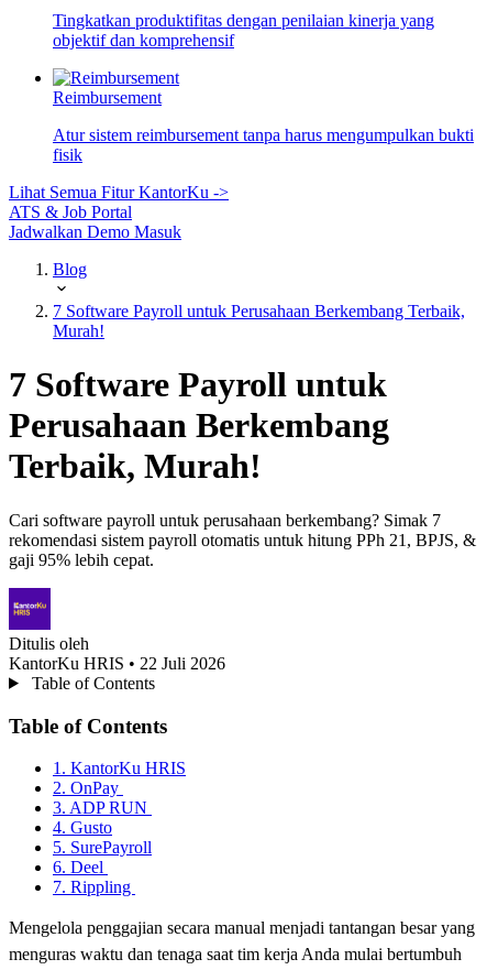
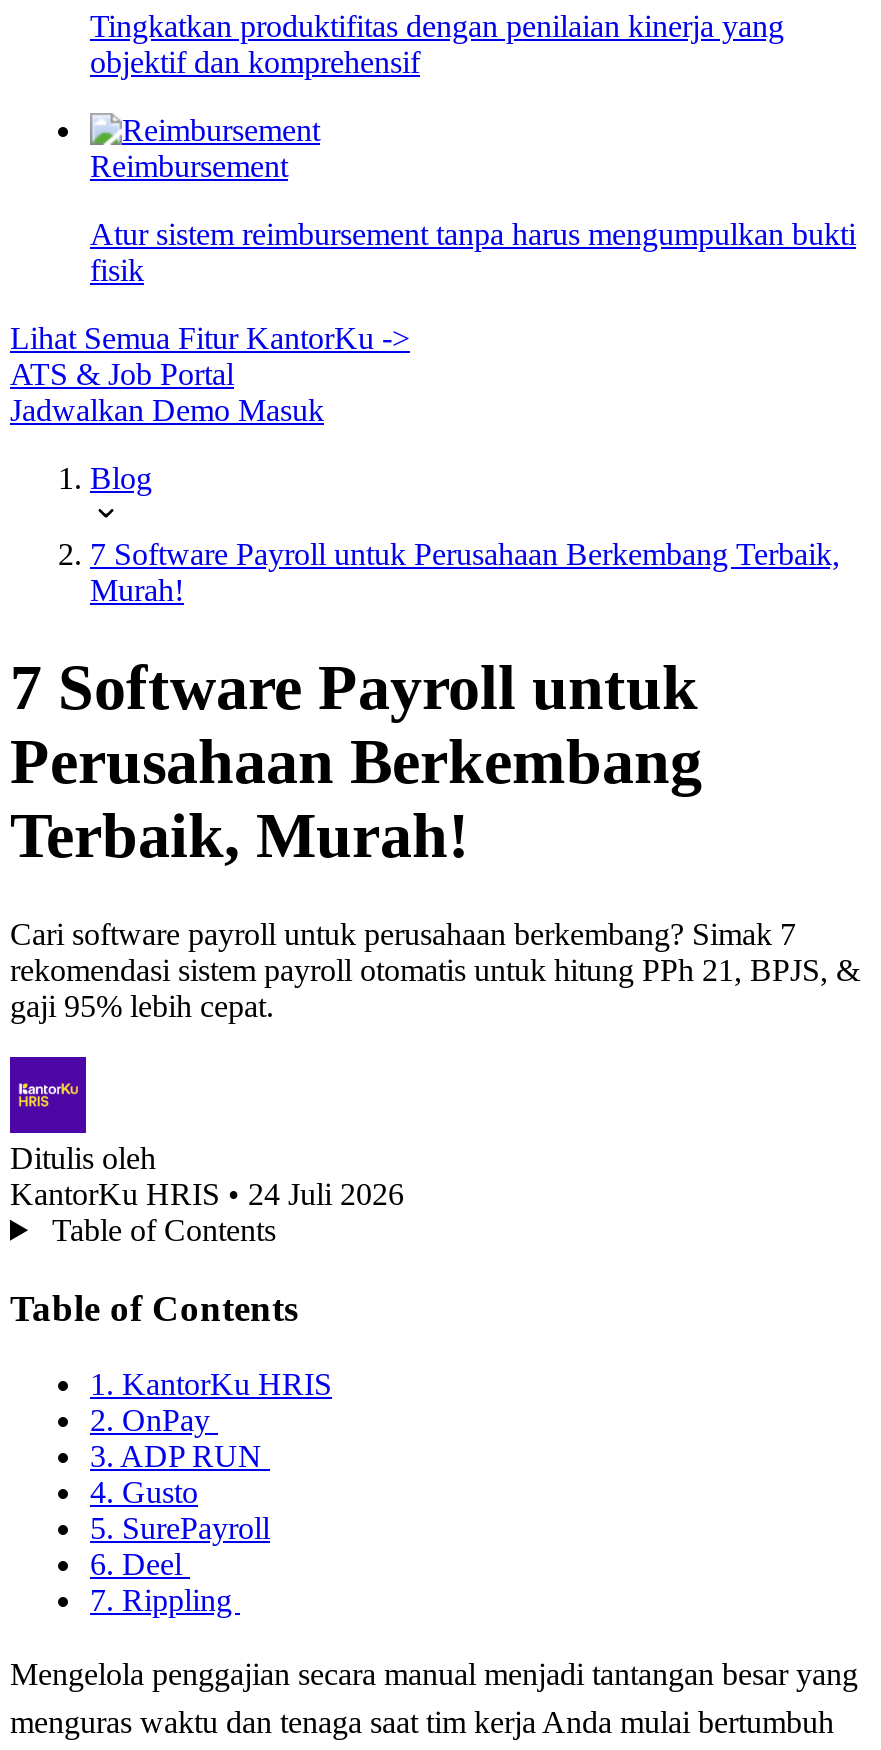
- KantorKu HRIS • 22 Juli 2026
+ KantorKu HRIS • 24 Juli 2026
